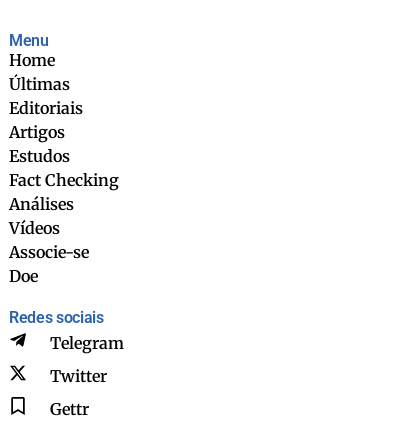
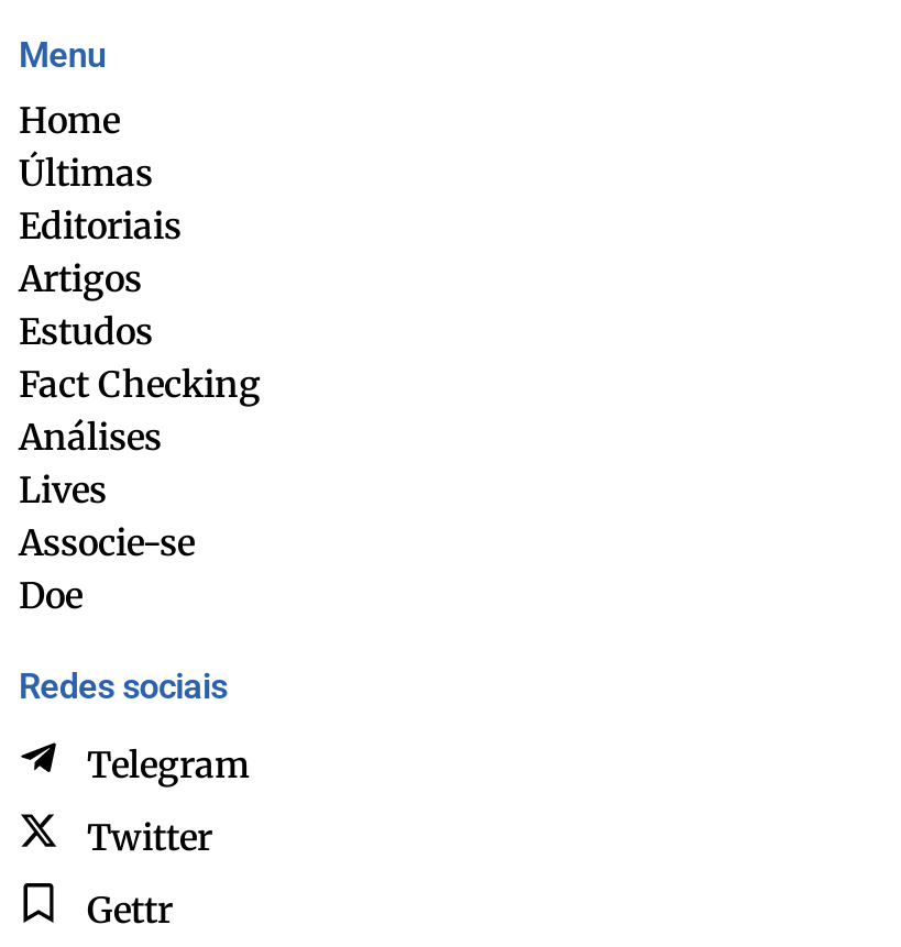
- Vídeos
+ Lives
